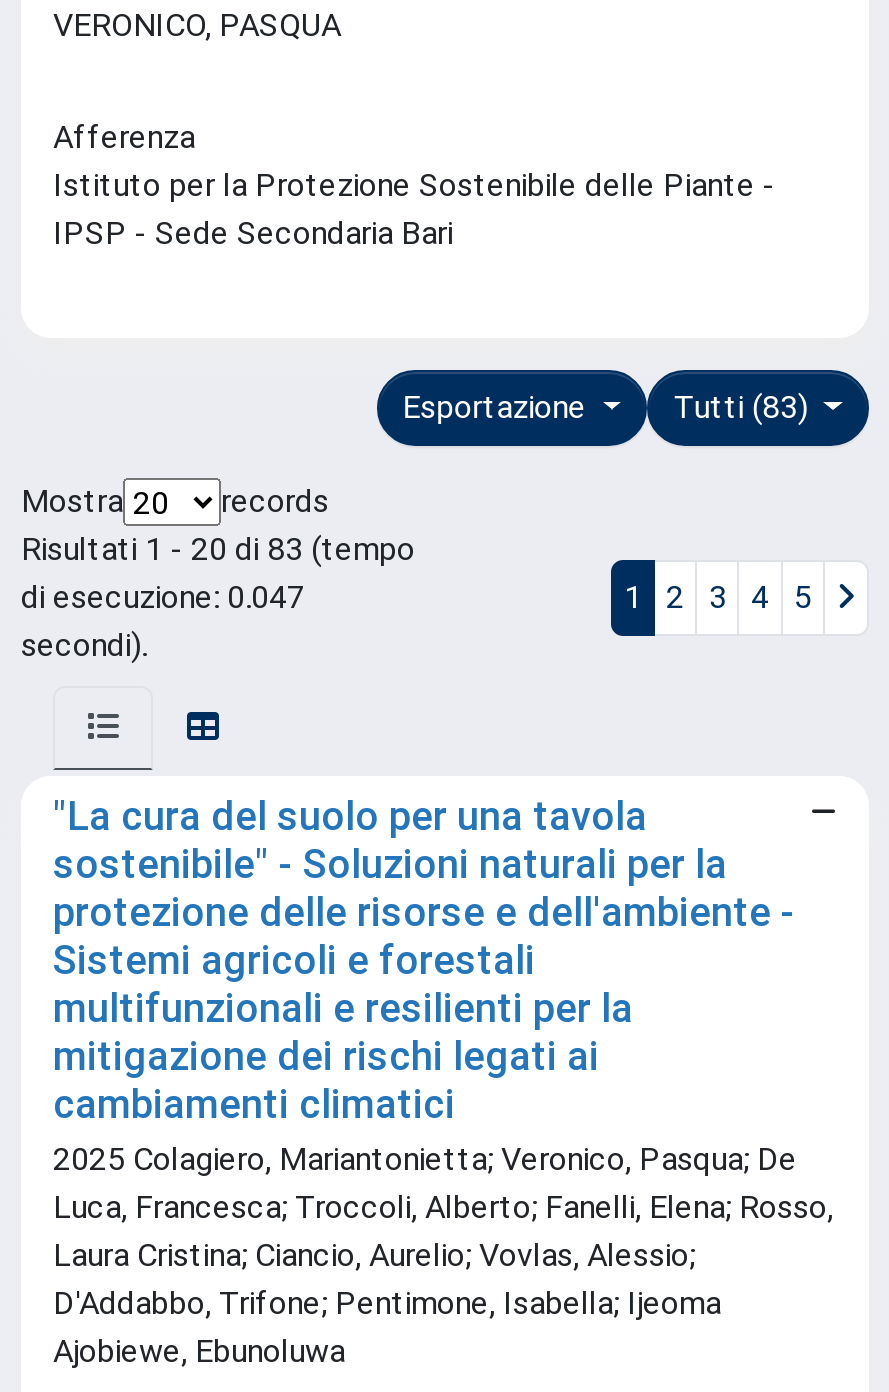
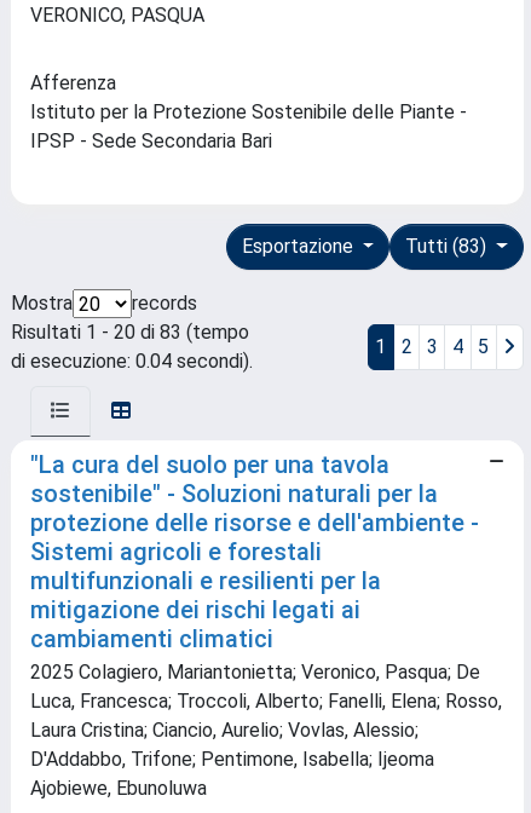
- di esecuzione: 0.047
- secondi).
+ di esecuzione: 0.04 secondi).
